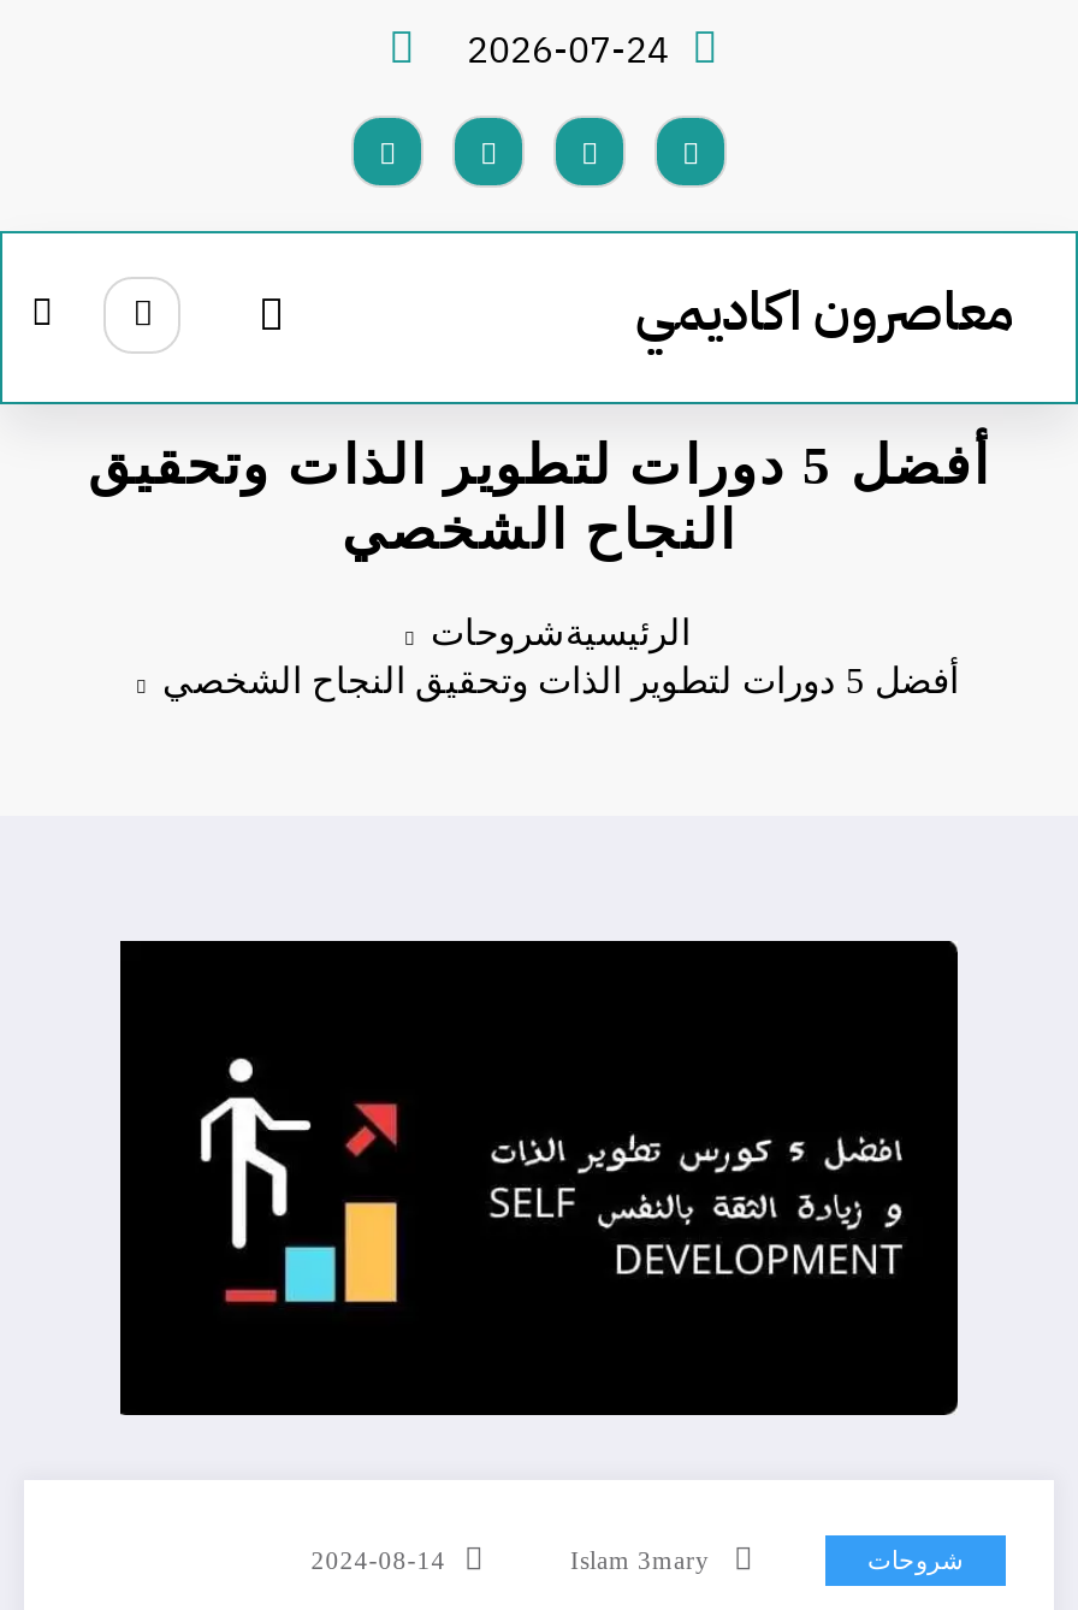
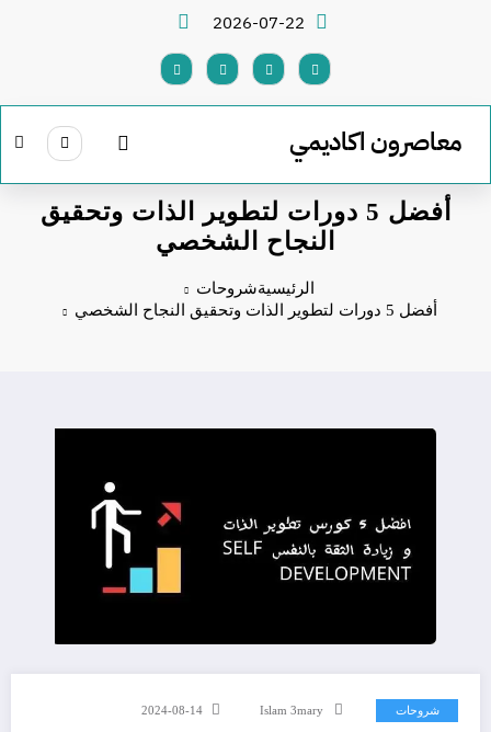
- 2026-07-24
+ 2026-07-22
